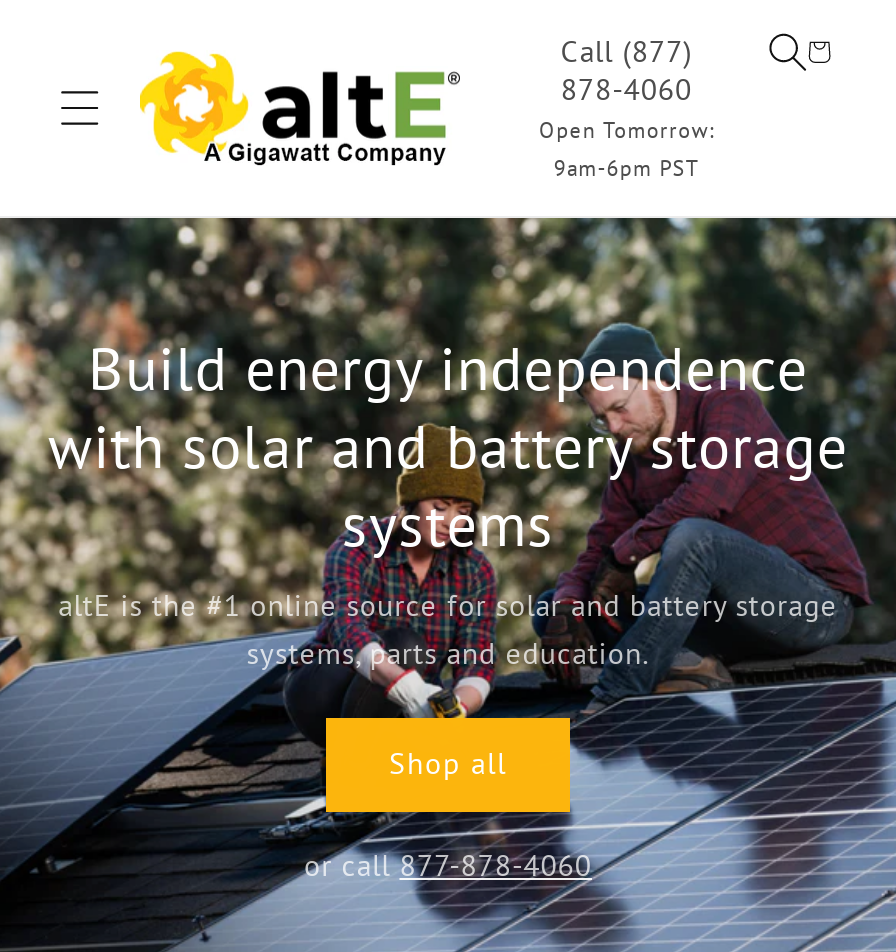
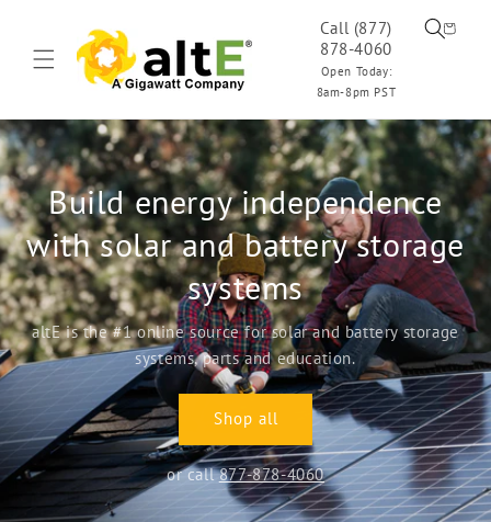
- Open Tomorrow:
+ Open Today:

- 9am-6pm PST
+ 8am-8pm PST
